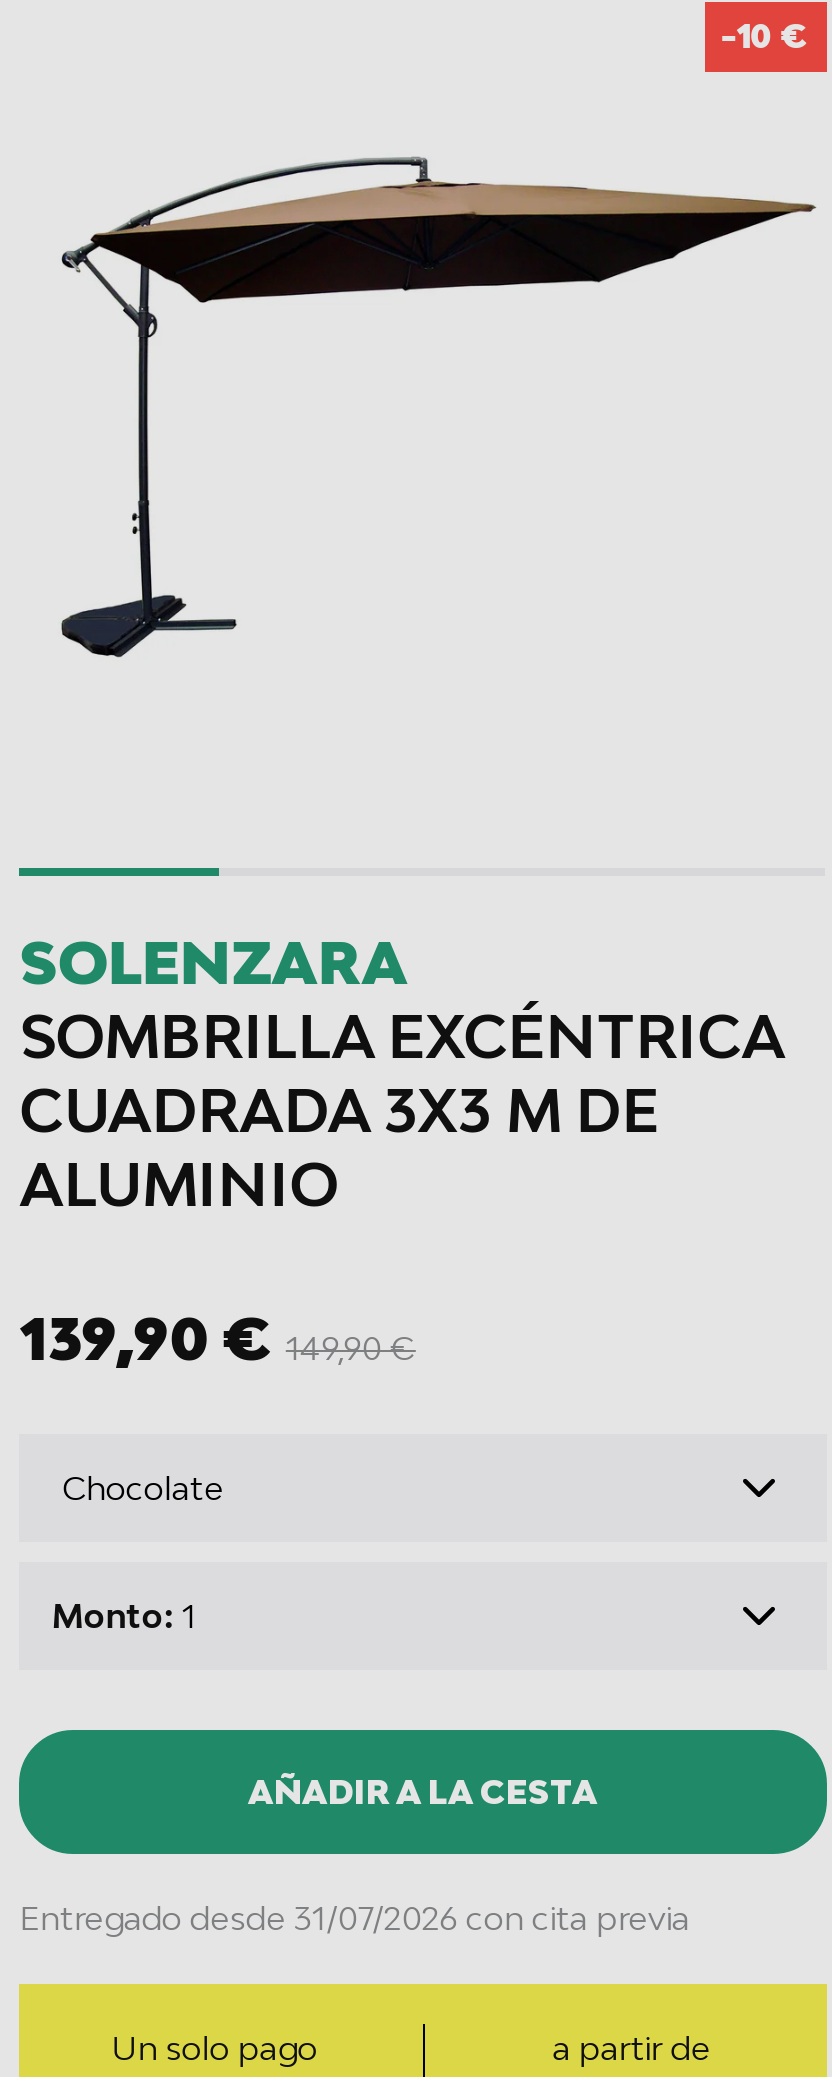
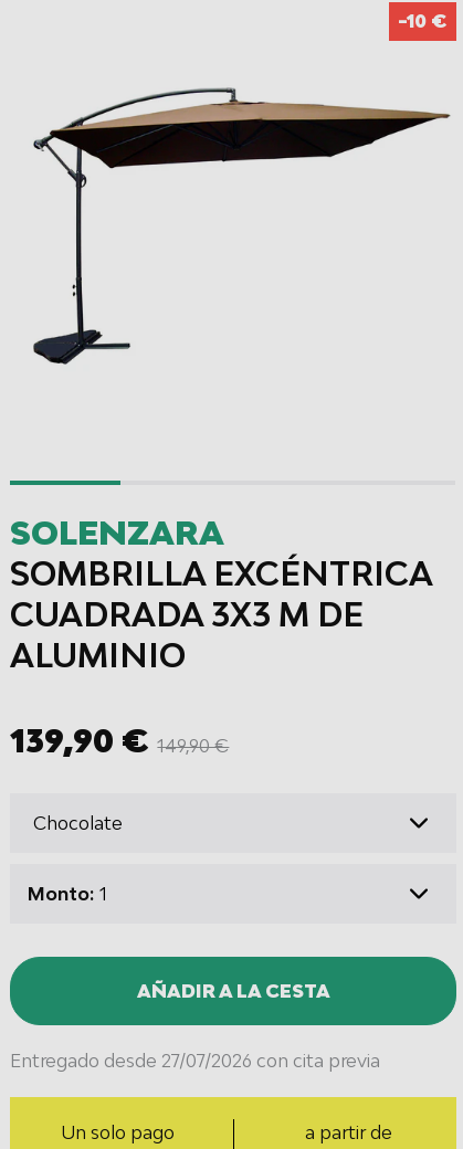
- Entregado desde 31/07/2026 con cita previa
+ Entregado desde 27/07/2026 con cita previa
